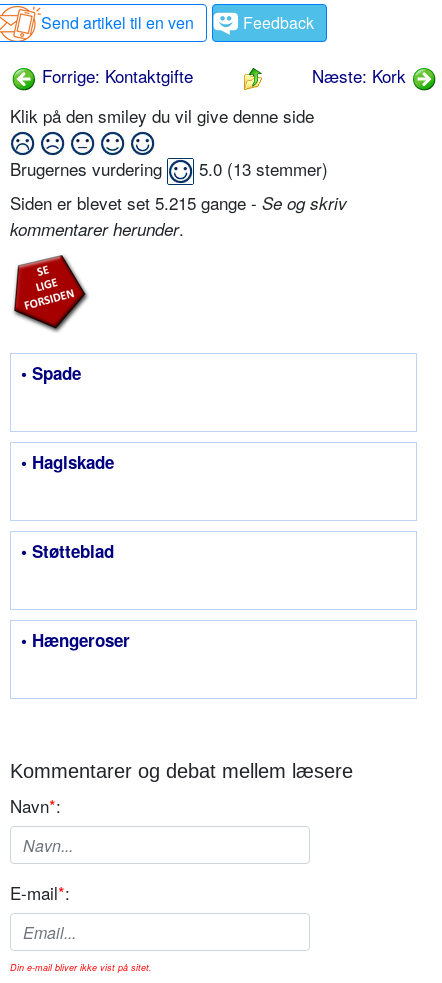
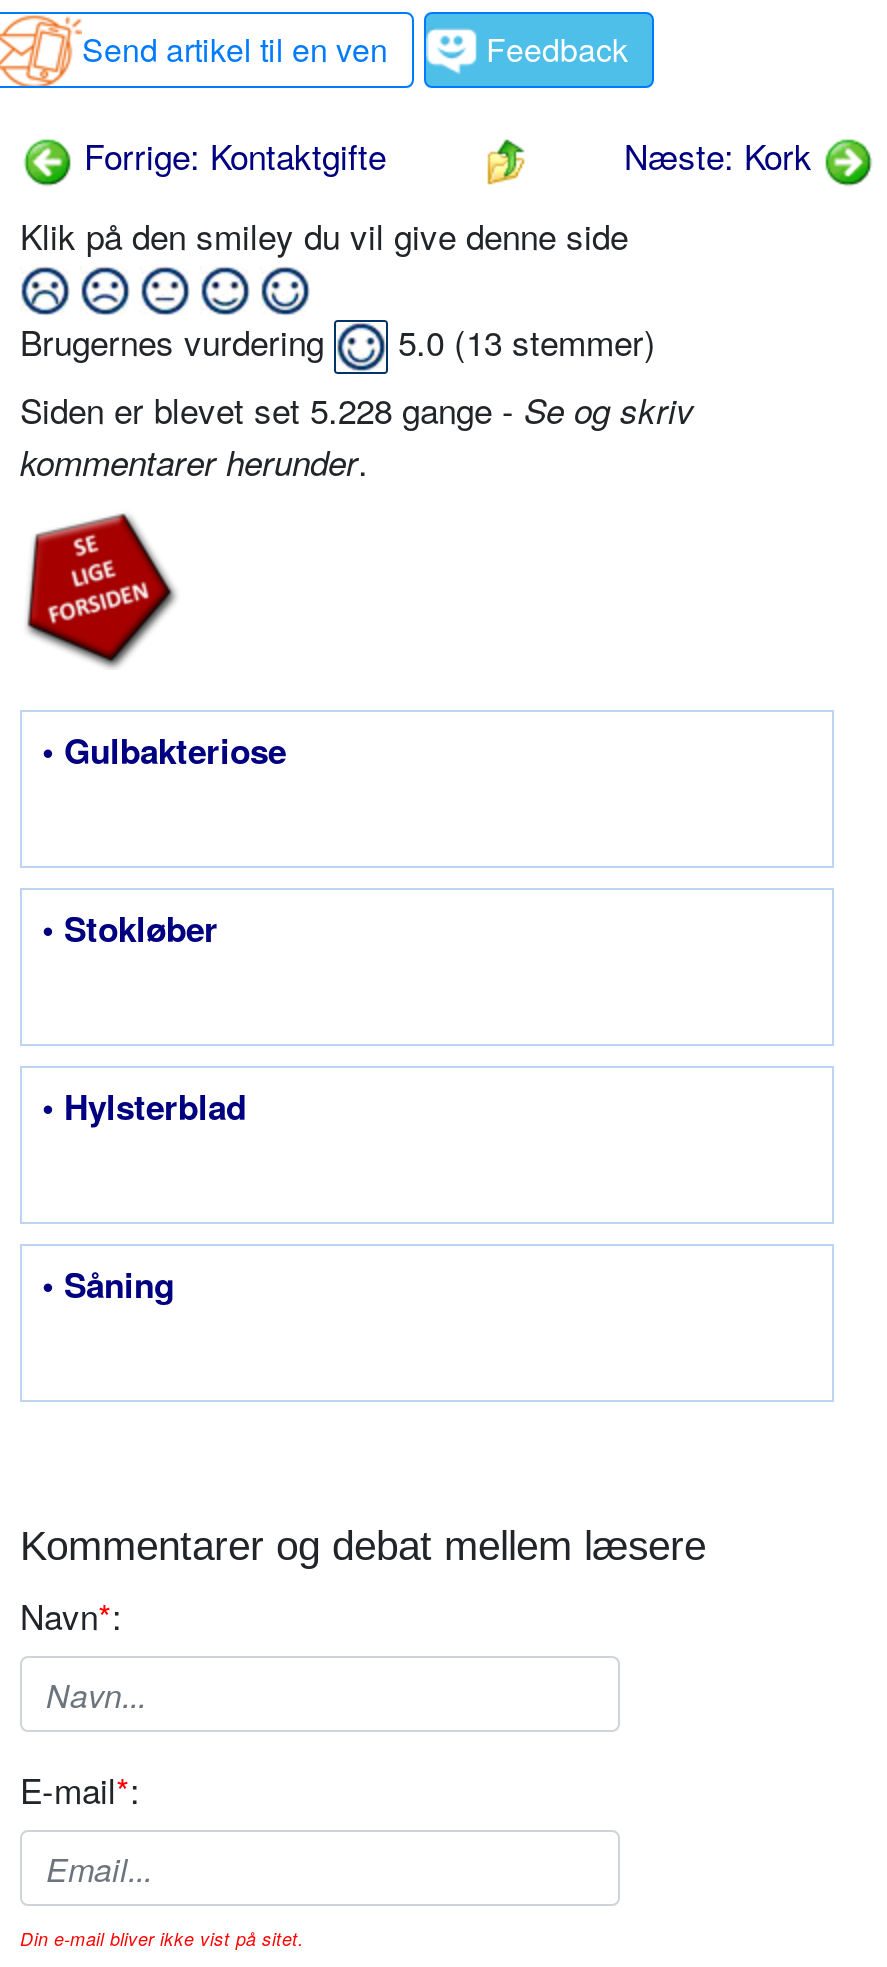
- Siden er blevet set 5.215 gange - Se og skriv
+ Siden er blevet set 5.228 gange - Se og skriv

- • Spade
+ • Gulbakteriose

- • Haglskade
+ • Stokløber

- • Støtteblad
+ • Hylsterblad

- • Hængeroser
+ • Såning
